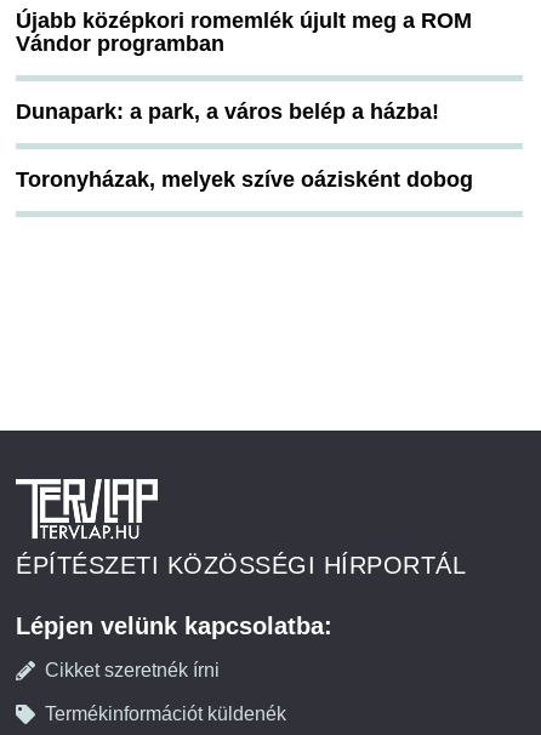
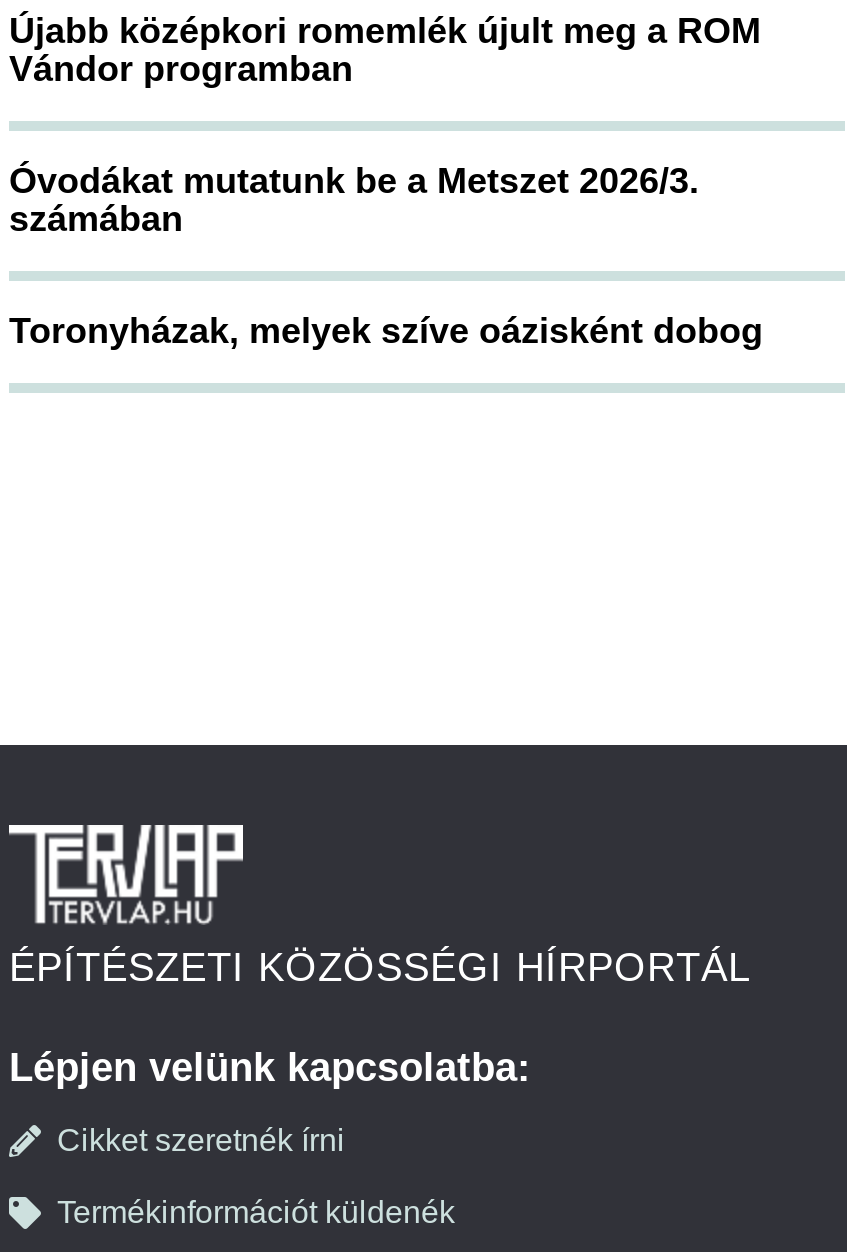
- Dunapark: a park, a város belép a házba!
+ Óvodákat mutatunk be a Metszet 2026/3.
+ számában
